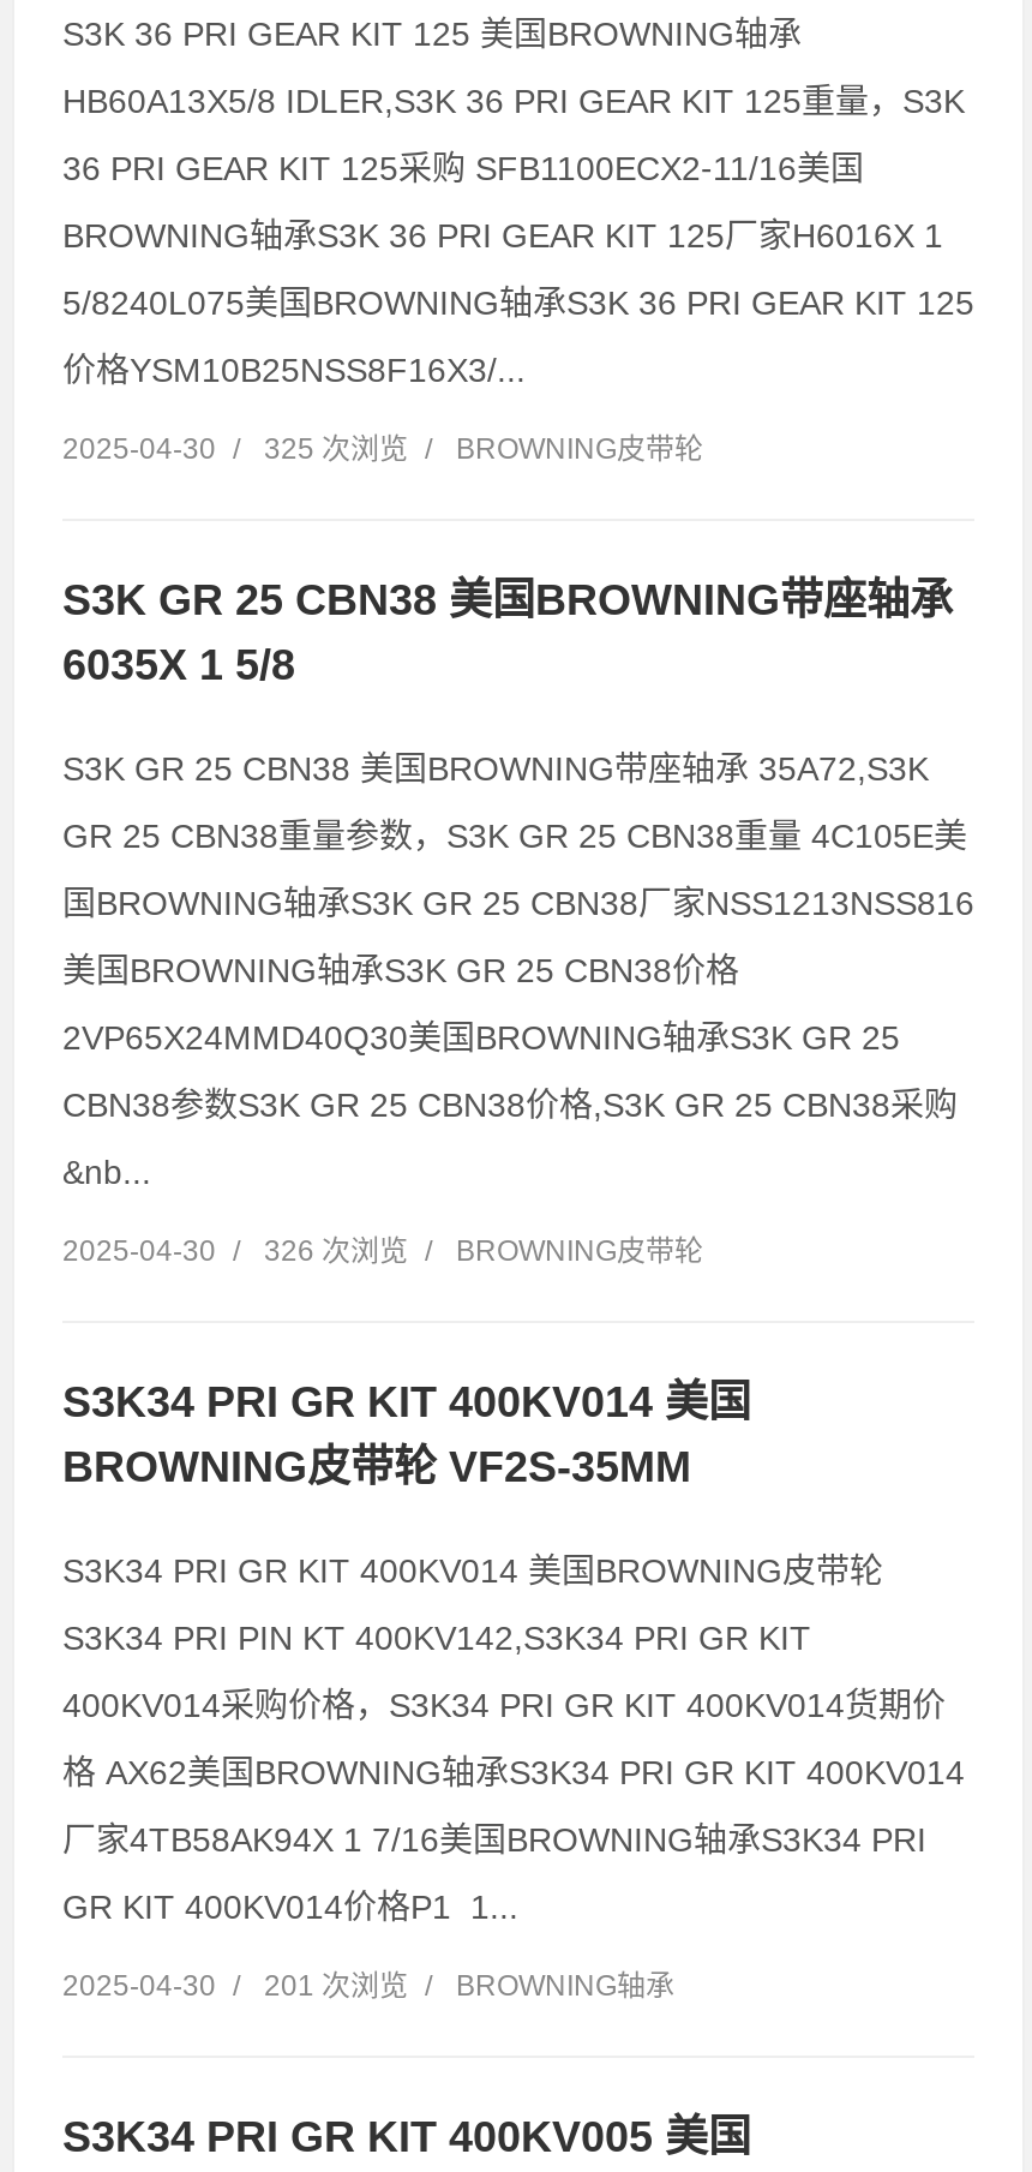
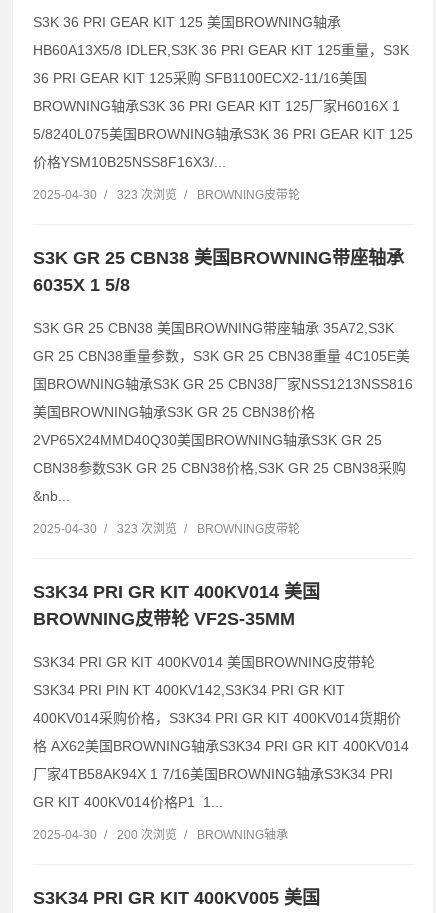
- 2025-04-30 / 325 次浏览 / BROWNING皮带轮
+ 2025-04-30 / 323 次浏览 / BROWNING皮带轮

- 2025-04-30 / 326 次浏览 / BROWNING皮带轮
+ 2025-04-30 / 323 次浏览 / BROWNING皮带轮

- 2025-04-30 / 201 次浏览 / BROWNING轴承
+ 2025-04-30 / 200 次浏览 / BROWNING轴承
